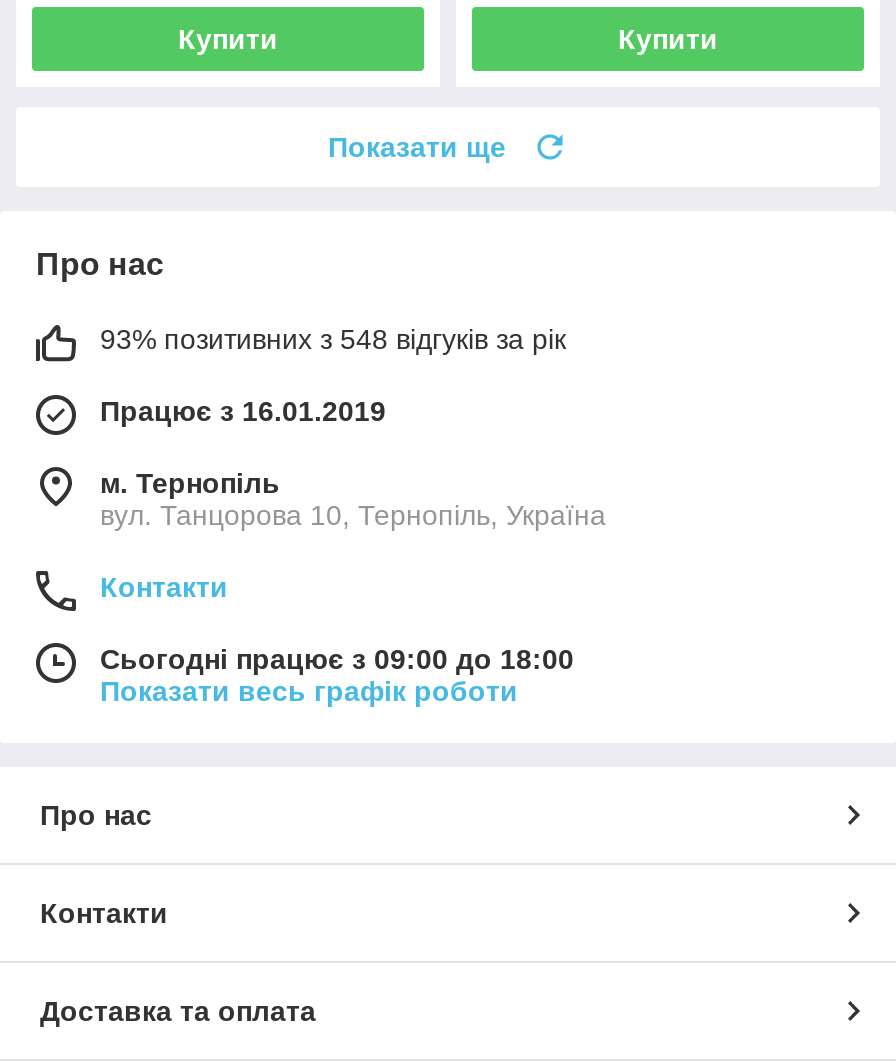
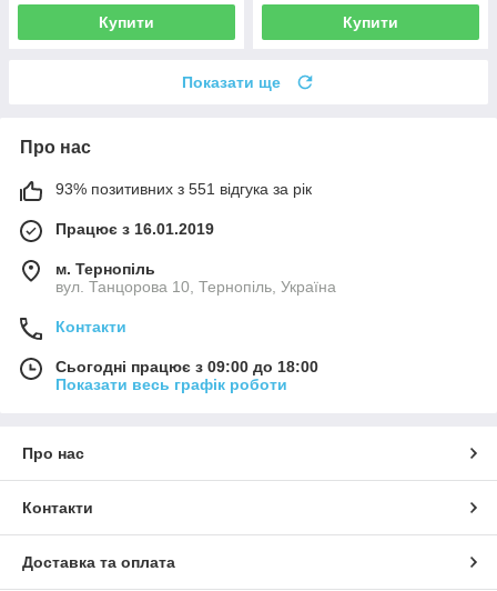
- 93% позитивних з 548 відгуків за рік
+ 93% позитивних з 551 відгука за рік
